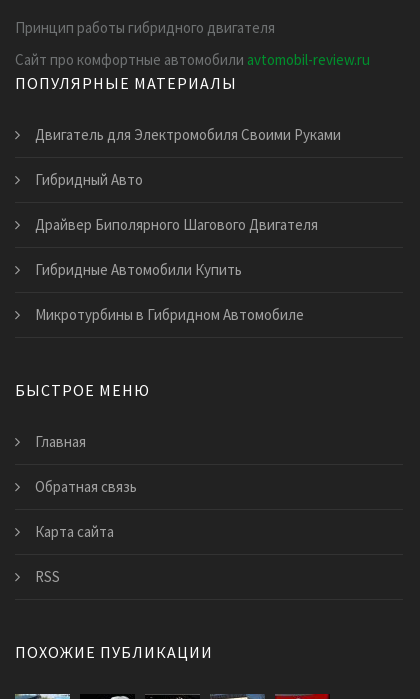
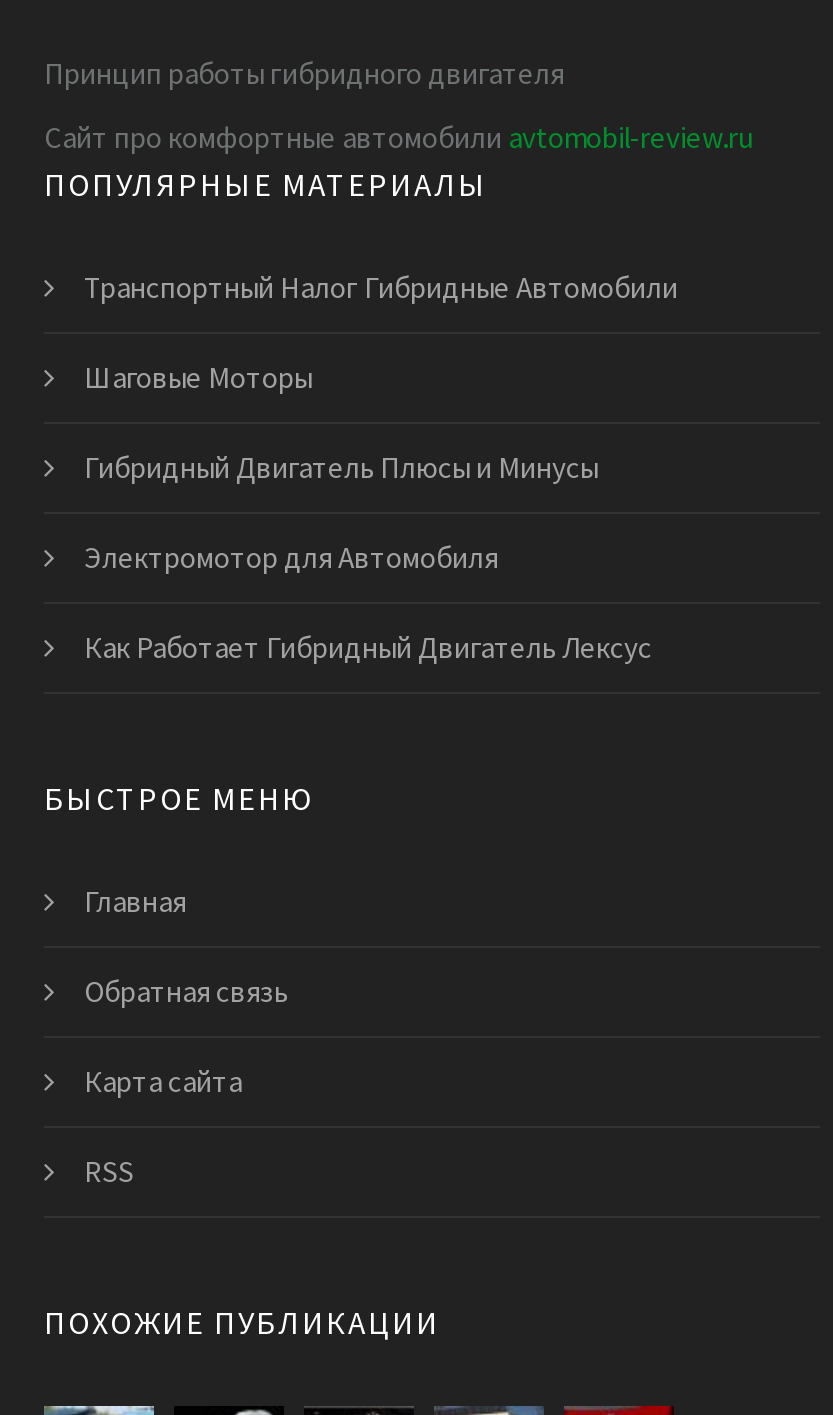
- Двигатель для Электромобиля Своими Руками
+ Транспортный Налог Гибридные Автомобили

- Гибридный Авто
+ Шаговые Моторы

- Драйвер Биполярного Шагового Двигателя
+ Гибридный Двигатель Плюсы и Минусы

- Гибридные Автомобили Купить
+ Электромотор для Автомобиля

- Микротурбины в Гибридном Автомобиле
+ Как Работает Гибридный Двигатель Лексус
